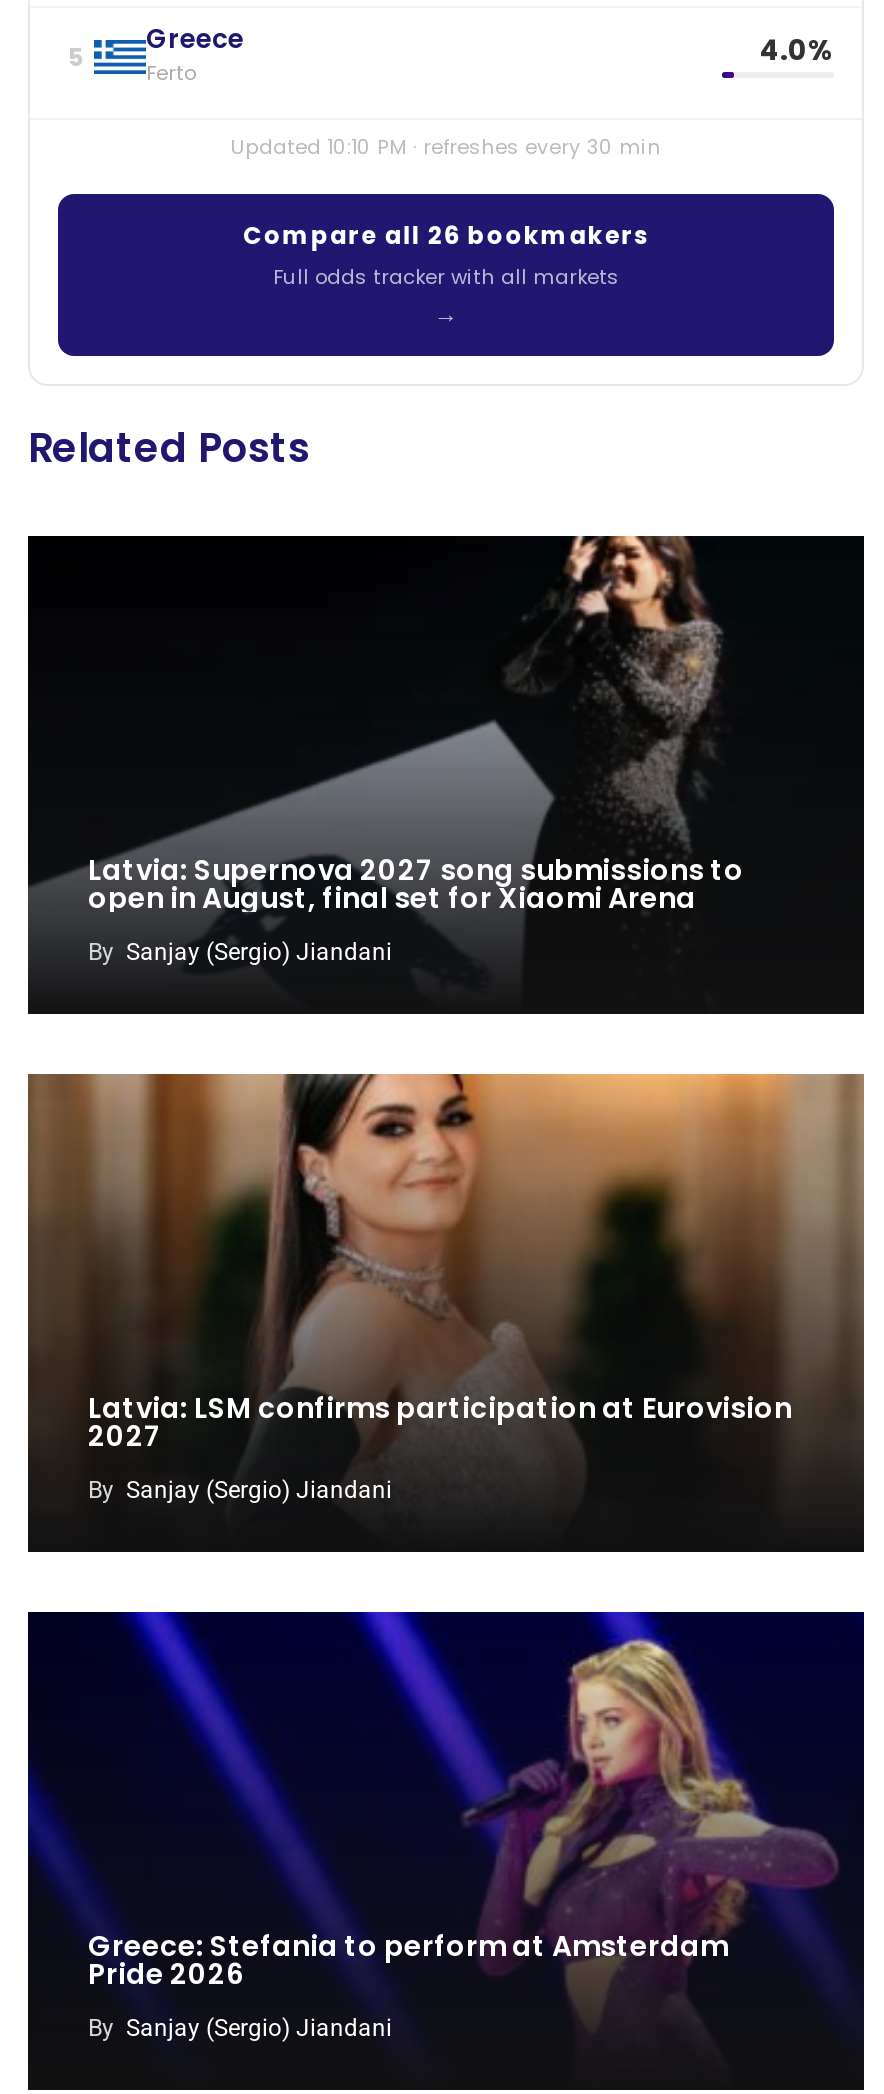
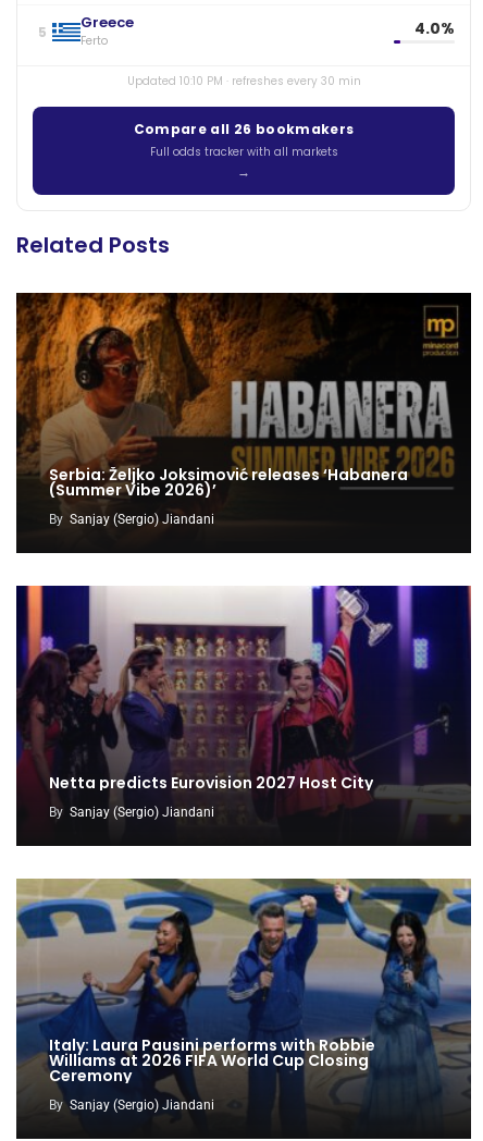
- [image]
- Latvia: Supernova 2027 song submissions to
- open in August, final set for Xiaomi Arena
+ [image]
+ Serbia: Željko Joksimović releases ‘Habanera
+ (Summer Vibe 2026)’

- [image]
- Latvia: LSM confirms participation at Eurovision
- 2027
+ [image]
+ Netta predicts Eurovision 2027 Host City

- [image]
- Greece: Stefania to perform at Amsterdam
- Pride 2026
+ [image]
+ Italy: Laura Pausini performs with Robbie
+ Williams at 2026 FIFA World Cup Closing
+ Ceremony
